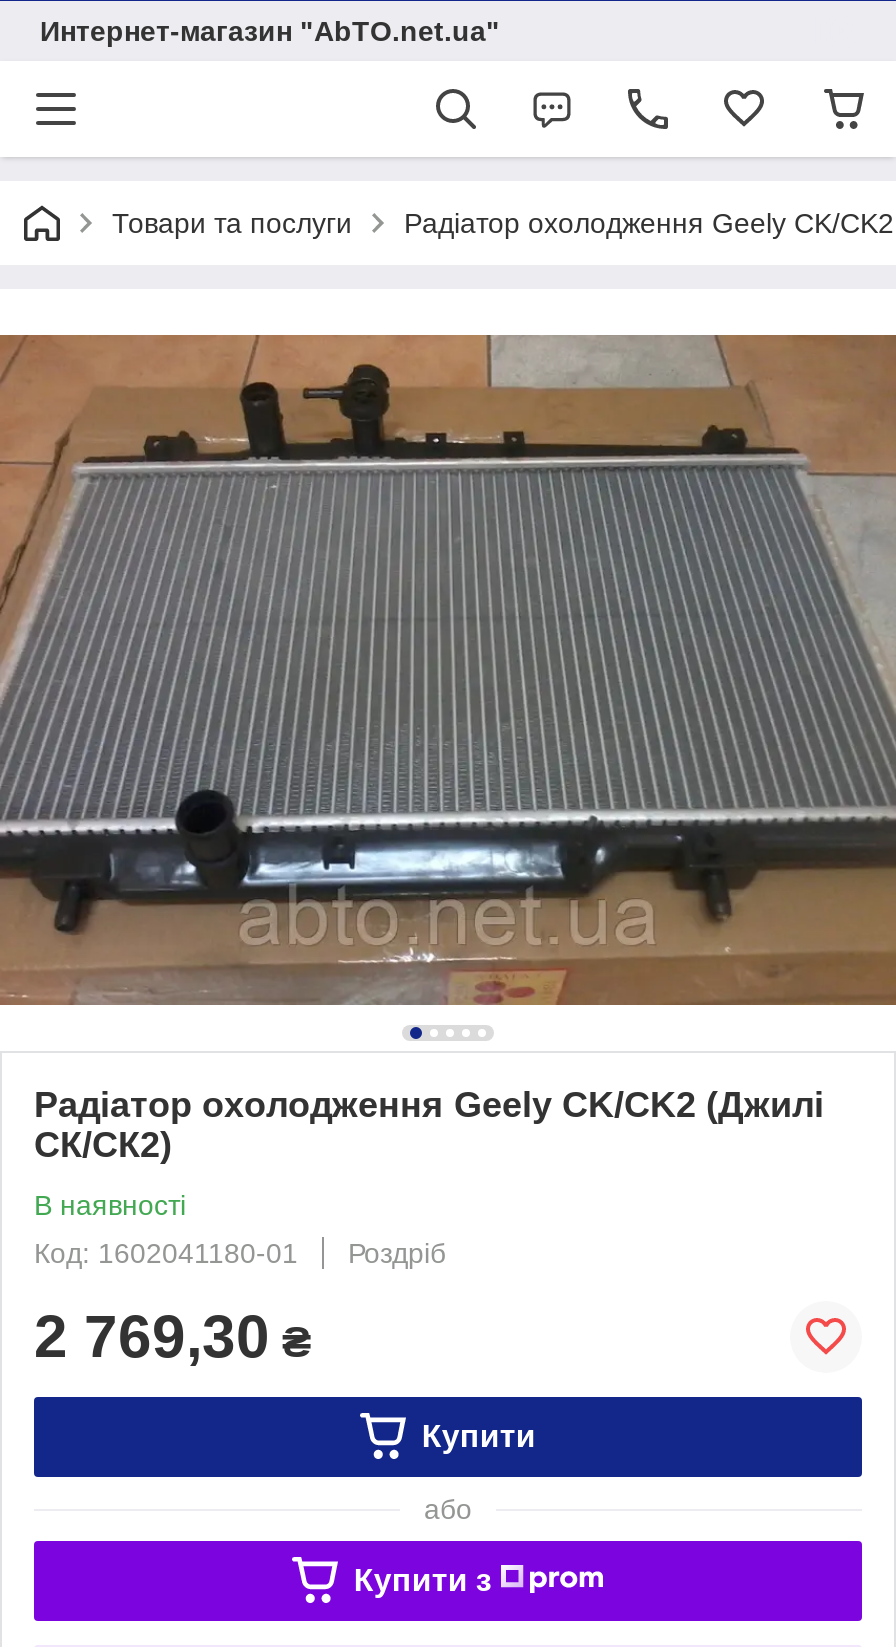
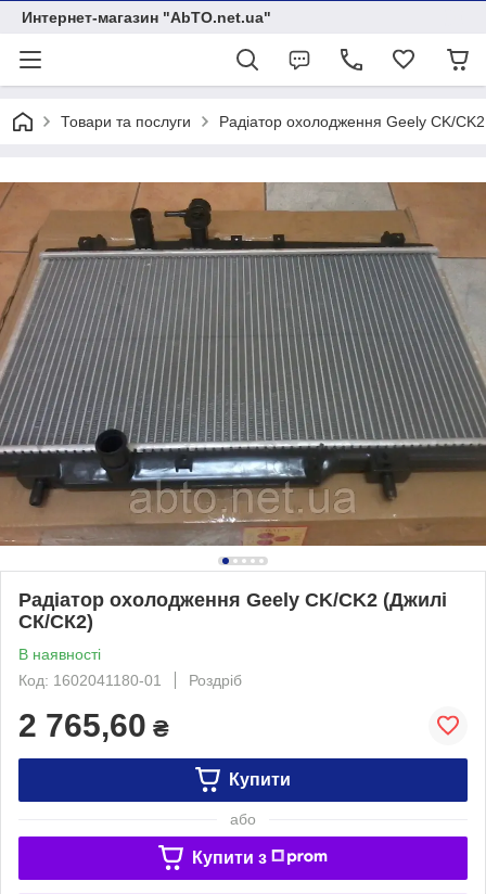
- 2 769,30 ₴
+ 2 765,60 ₴
